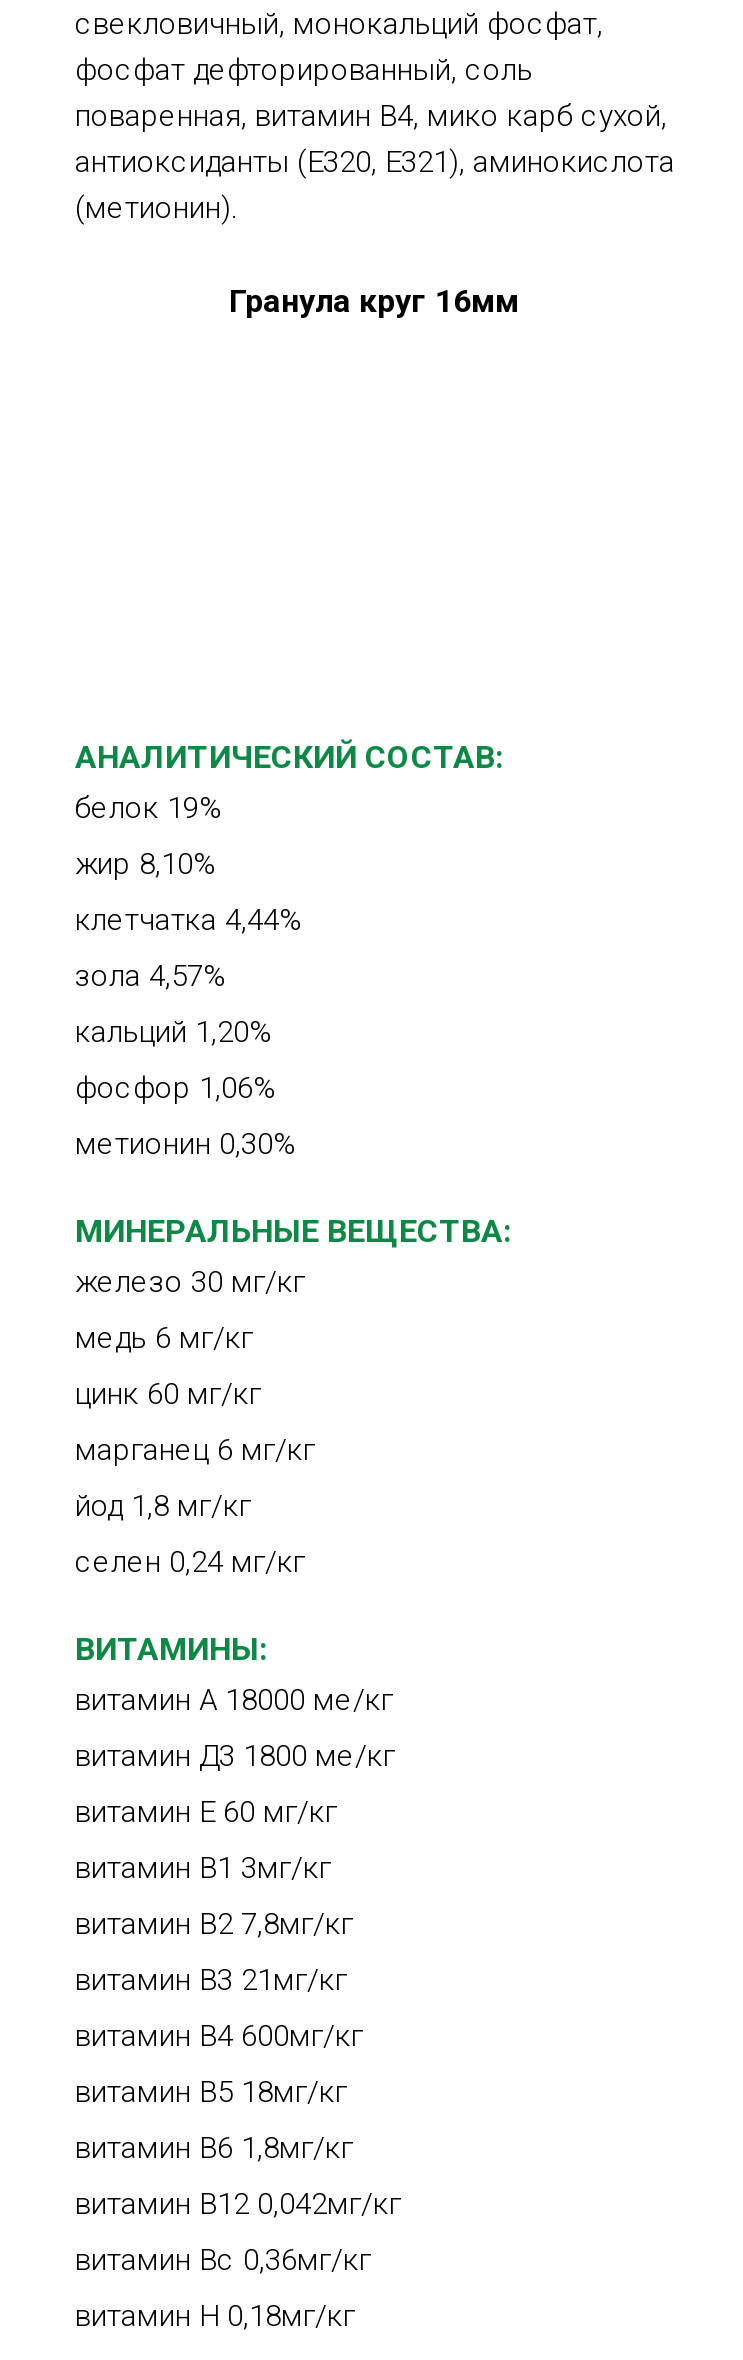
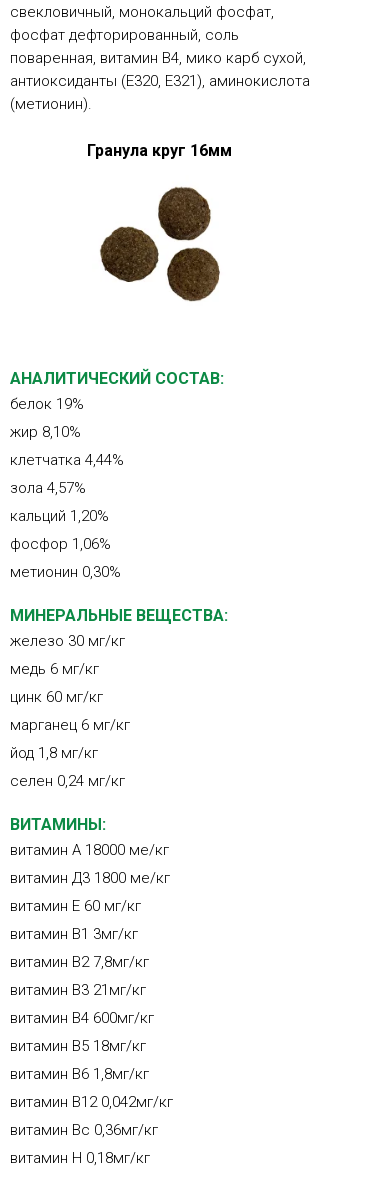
+ [image]
